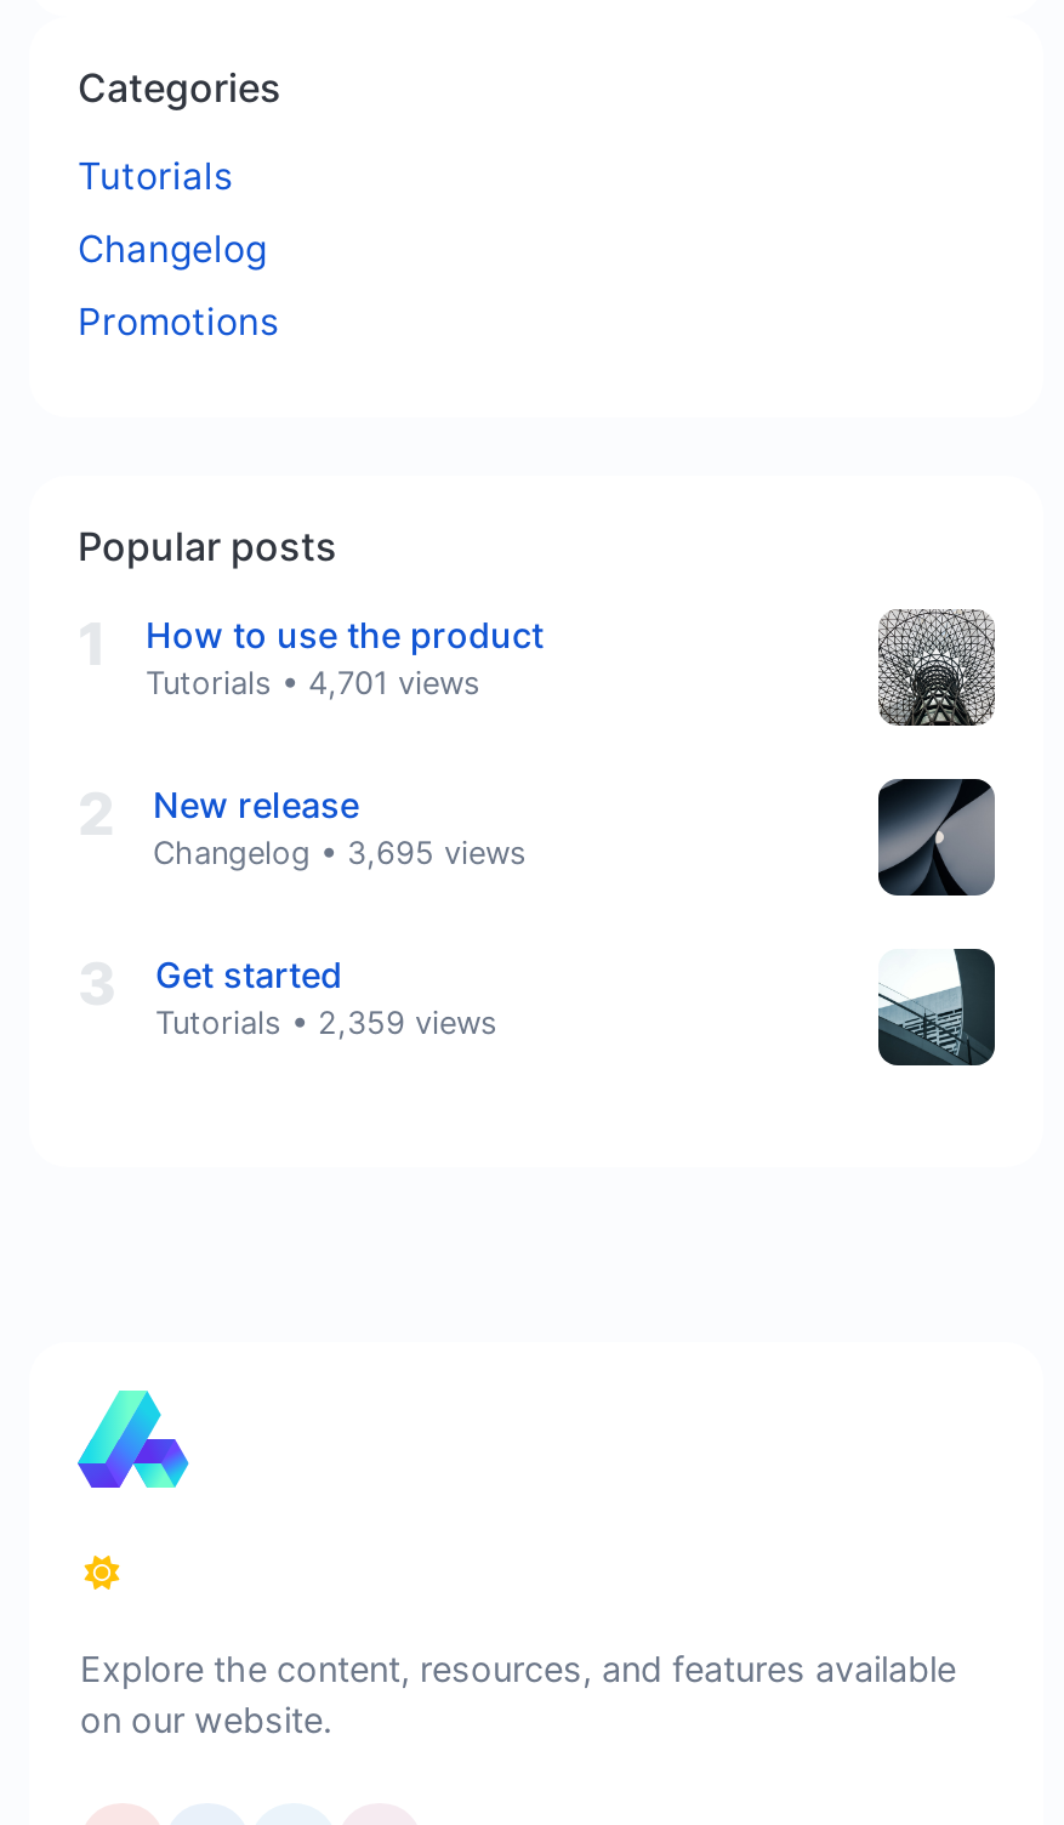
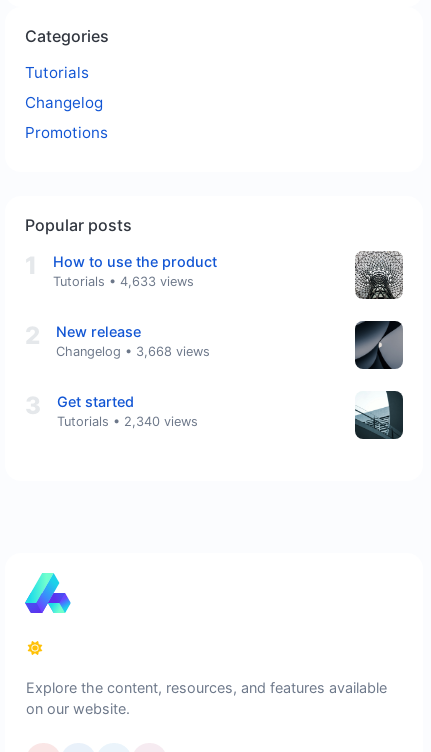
- Tutorials • 4,701 views
+ Tutorials • 4,633 views

- Changelog • 3,695 views
+ Changelog • 3,668 views

- Tutorials • 2,359 views
+ Tutorials • 2,340 views
